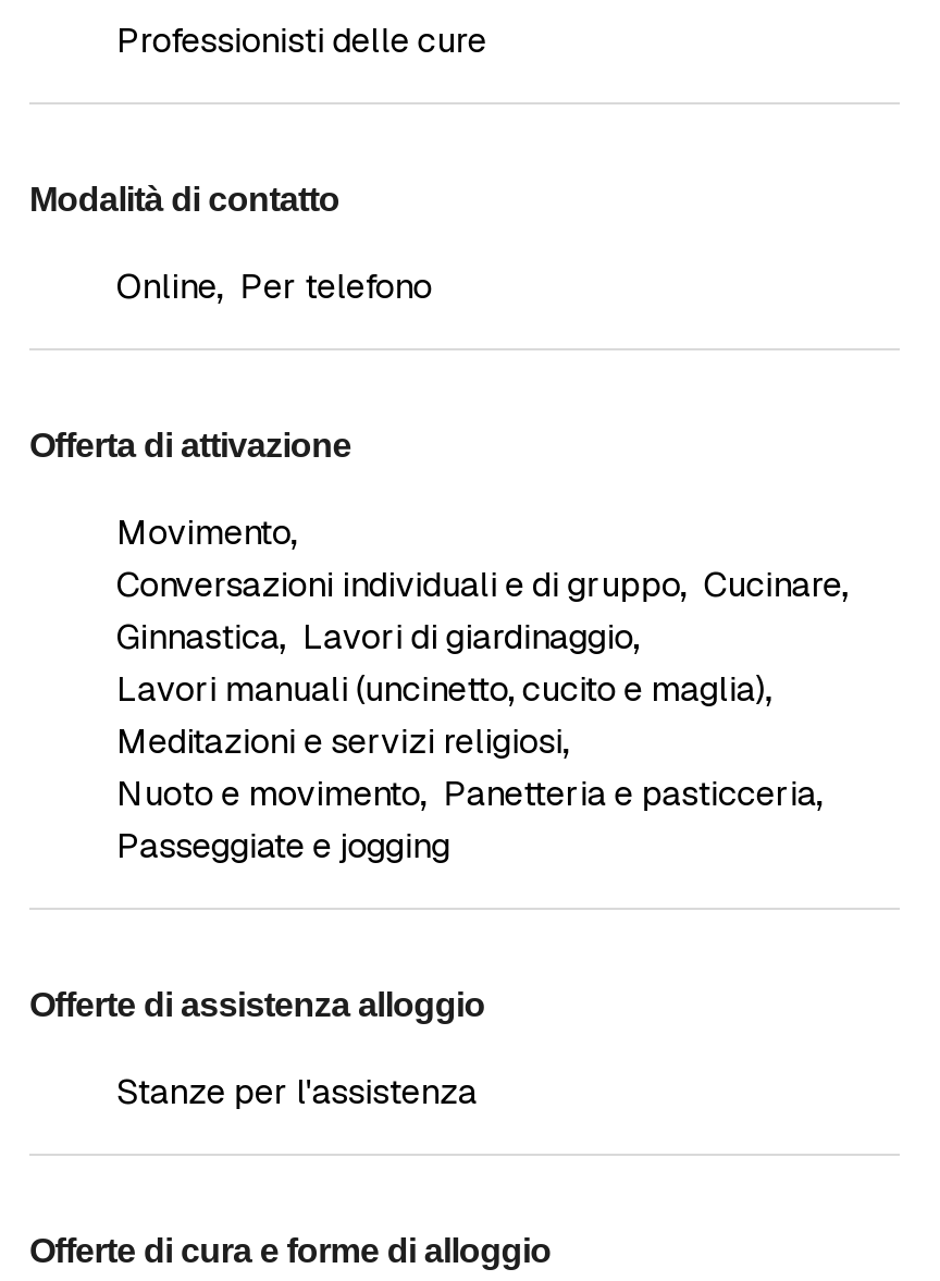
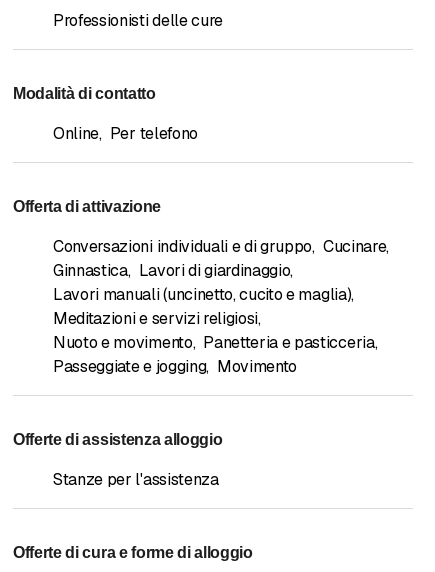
- Movimento,

- Passeggiate e jogging
+ Passeggiate e jogging, Movimento
